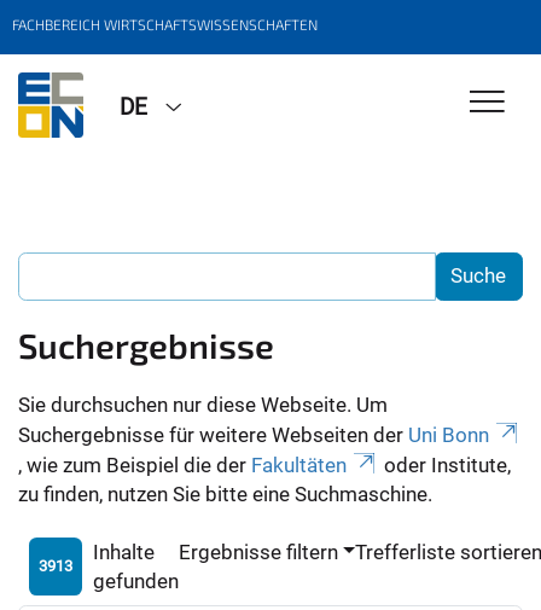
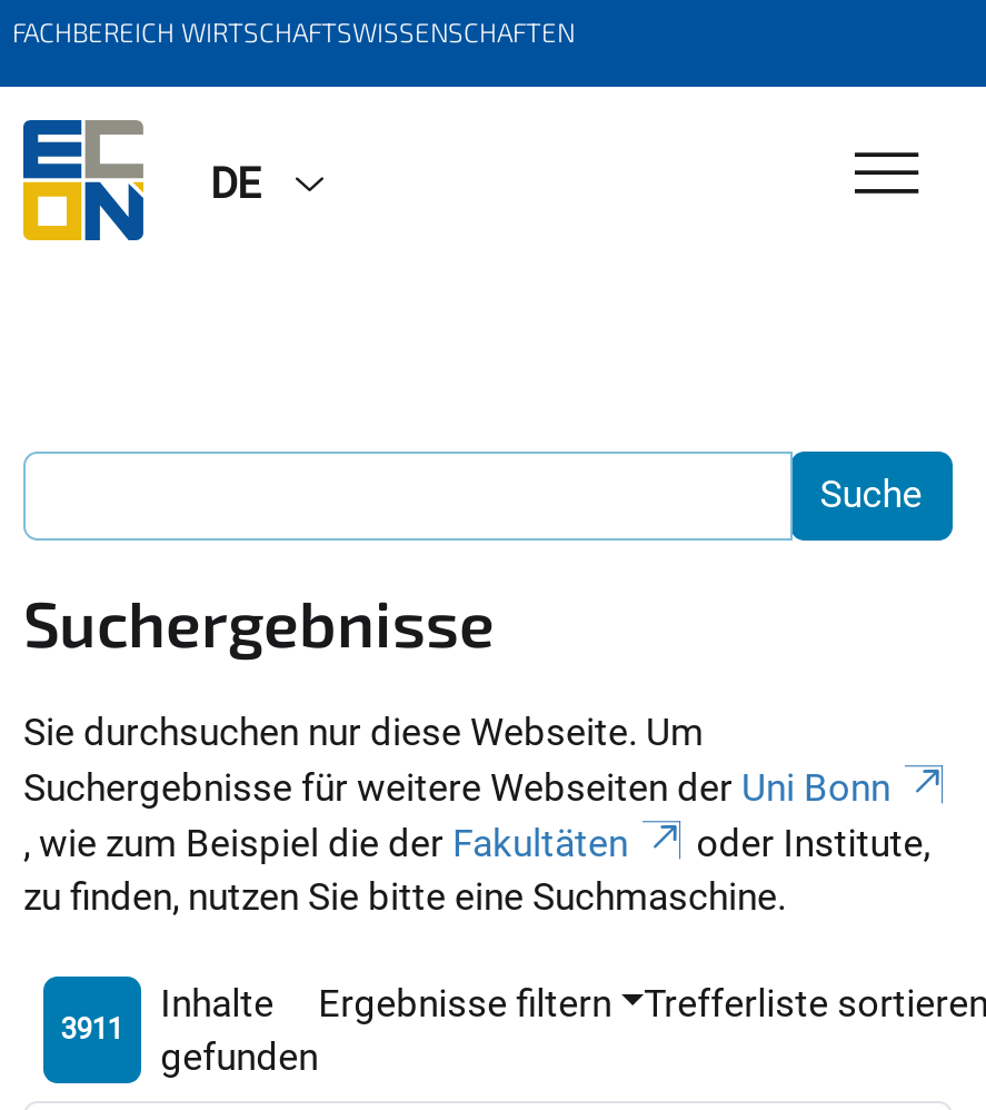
- 3913
+ 3911
